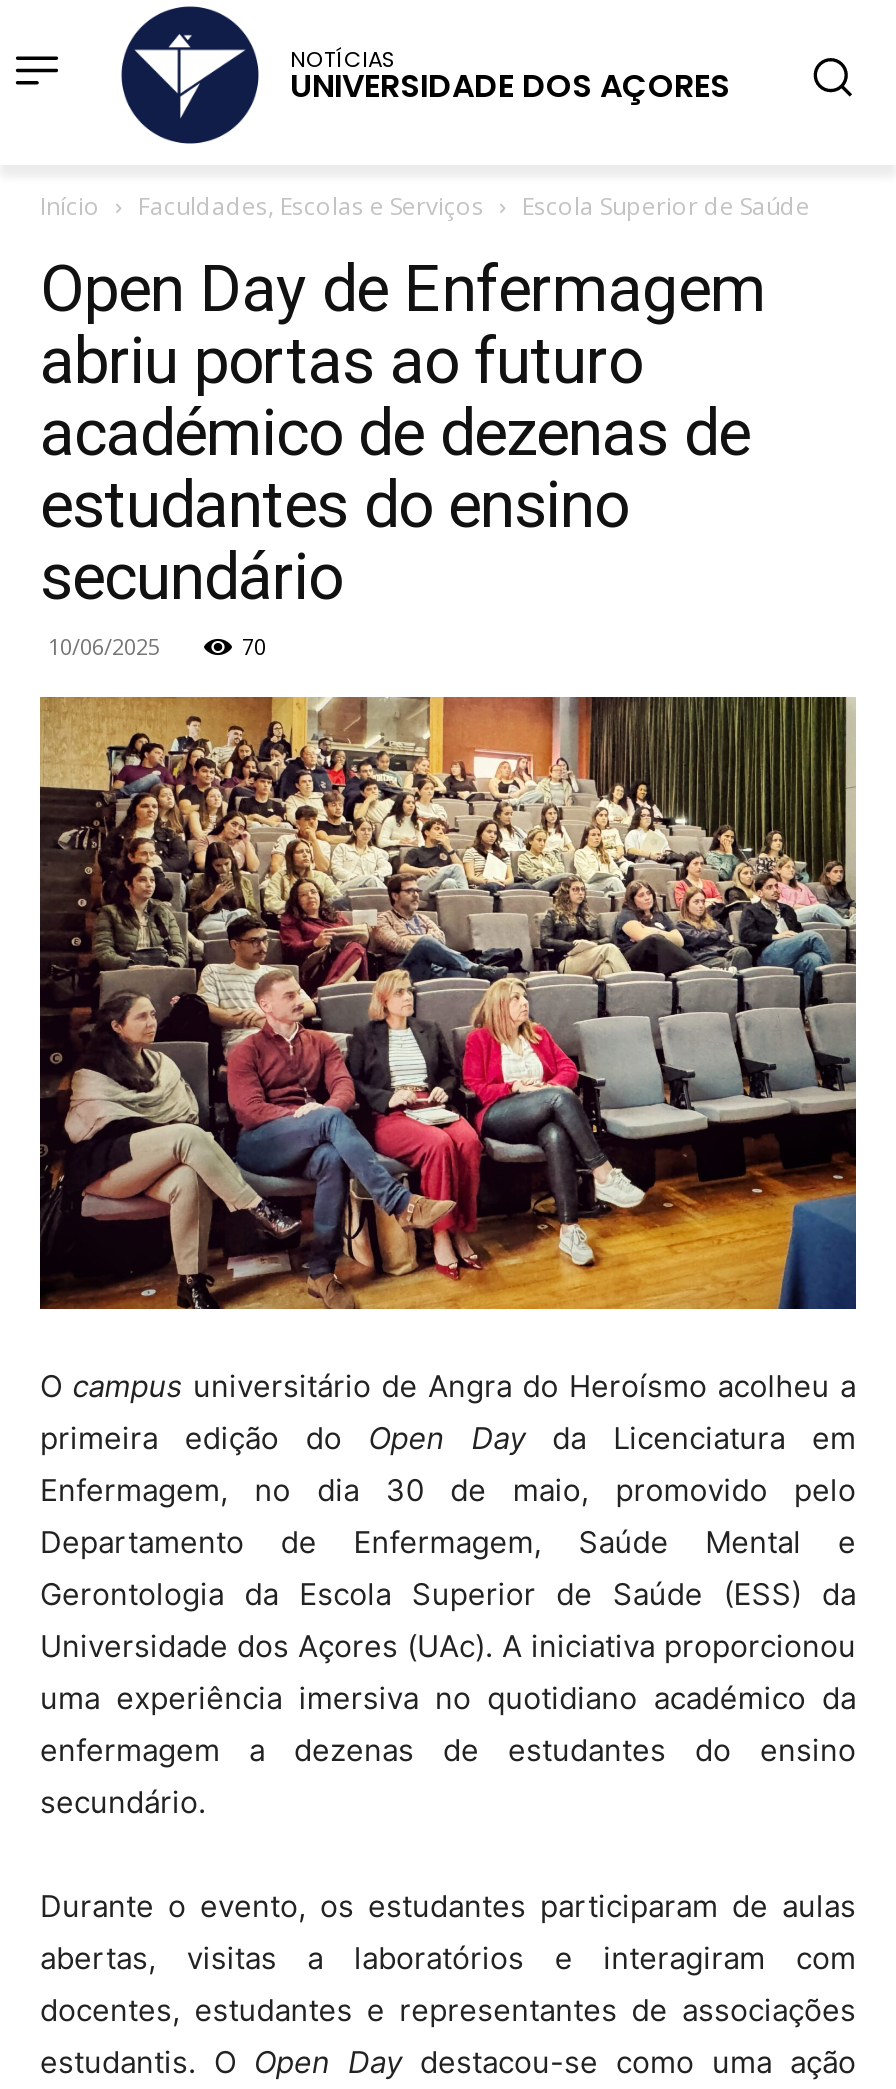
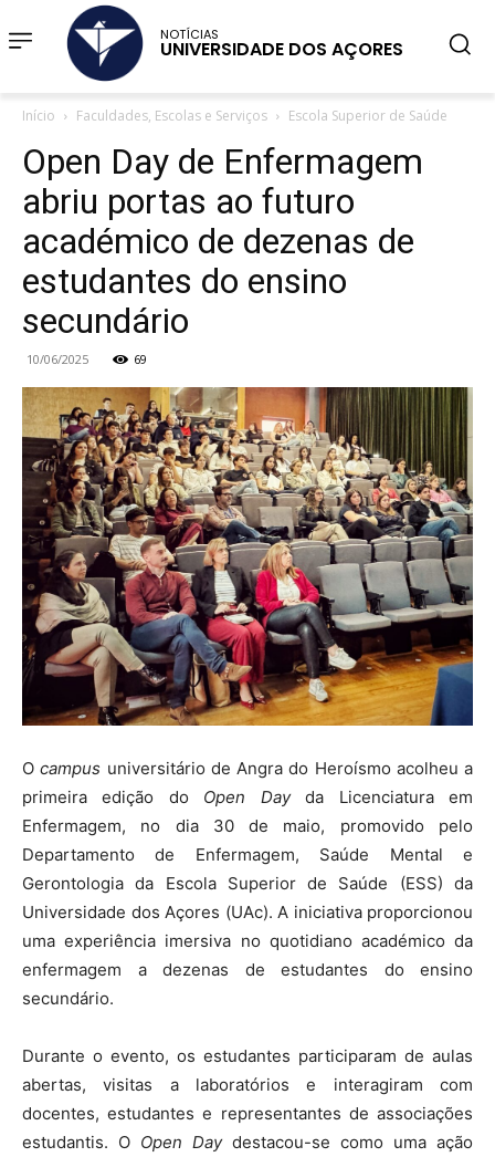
- 70
+ 69
